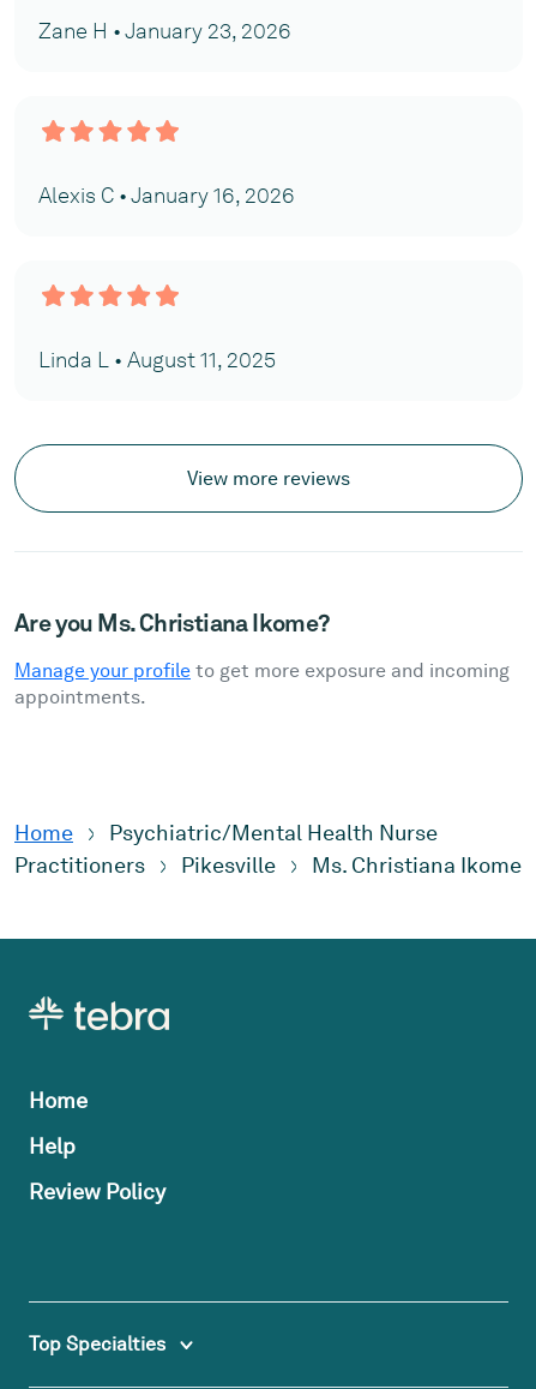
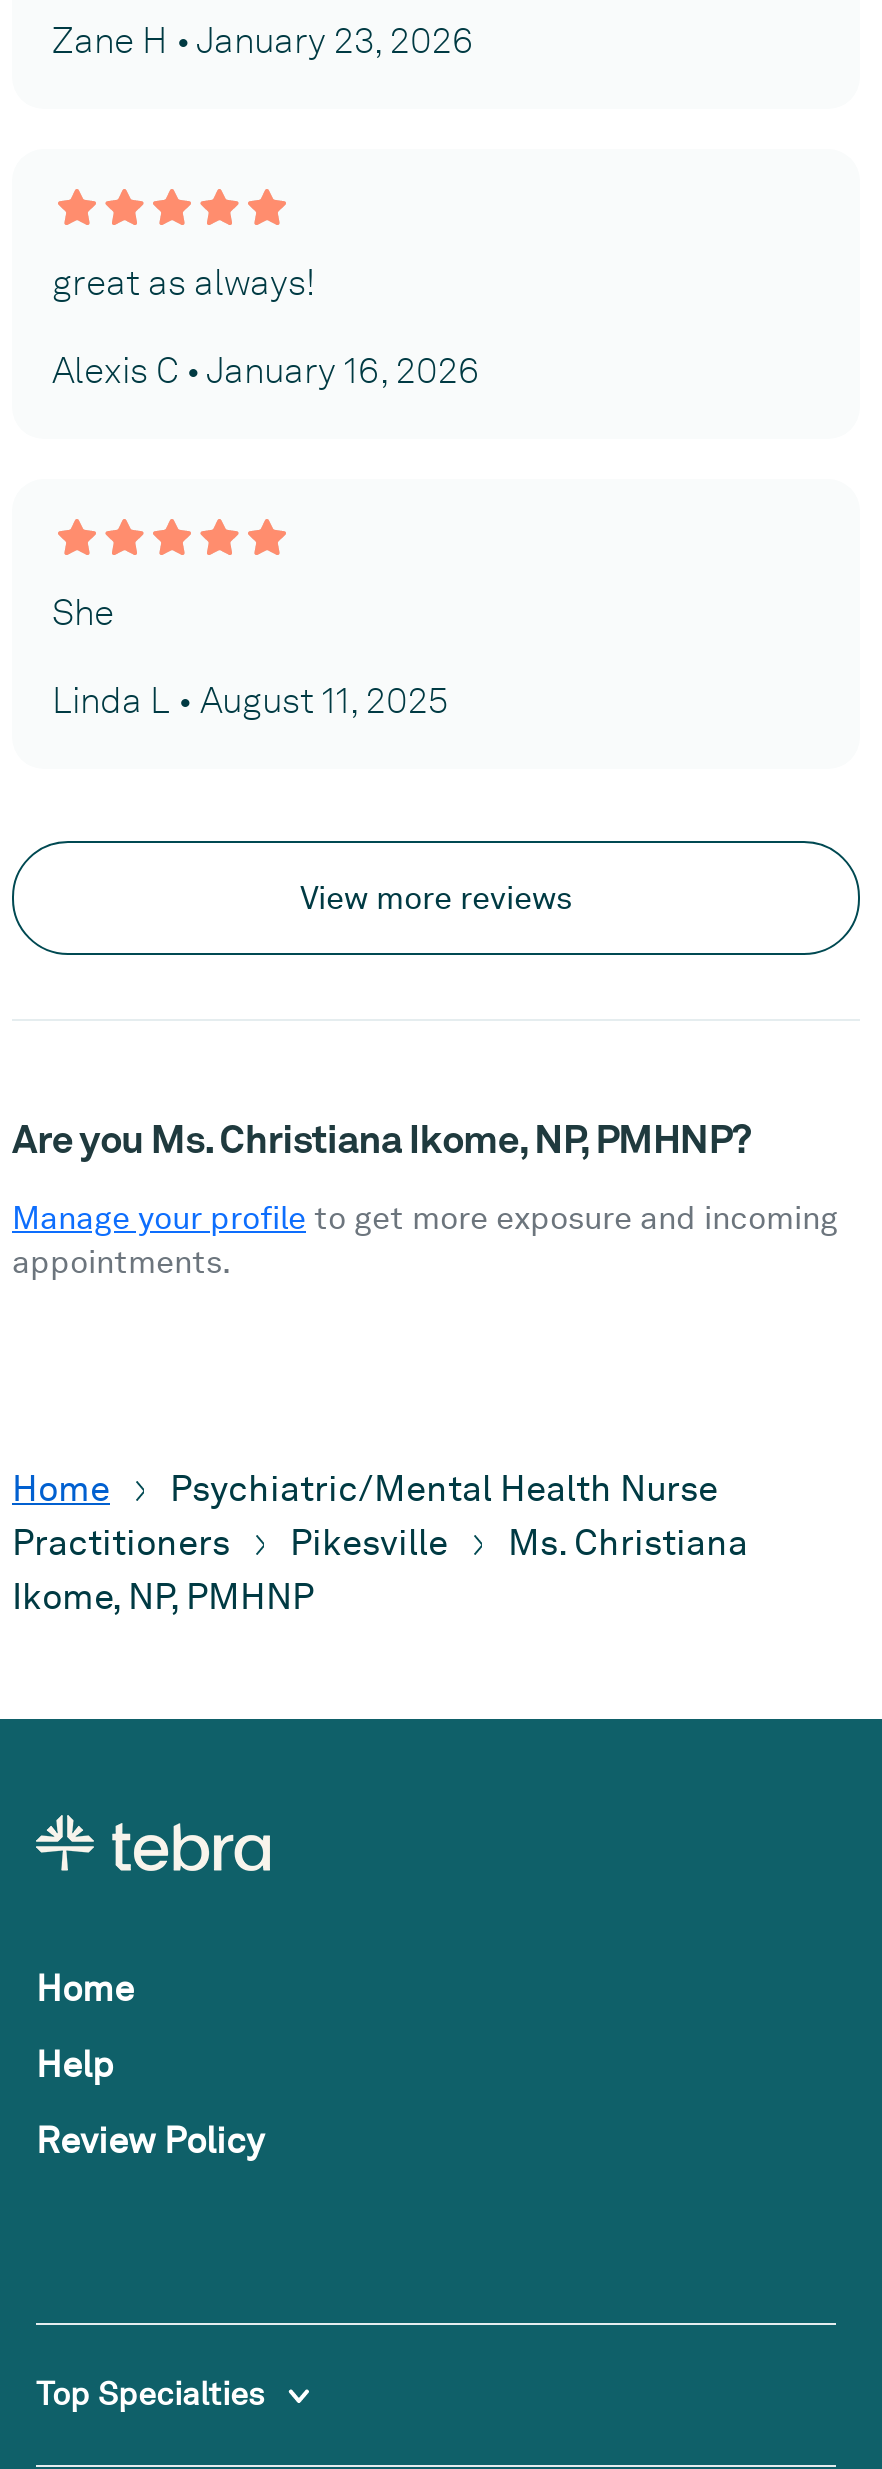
+ great as always!

+ She

- Are you Ms. Christiana Ikome?
+ Are you Ms. Christiana Ikome, NP, PMHNP?

- Ms. Christiana Ikome
+ Ms. Christiana
+ Ikome, NP, PMHNP
